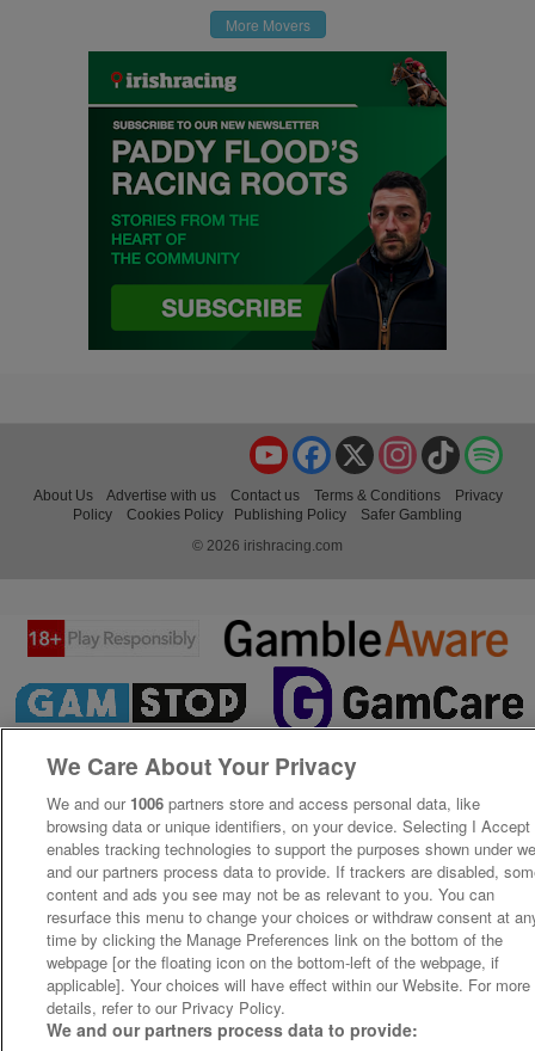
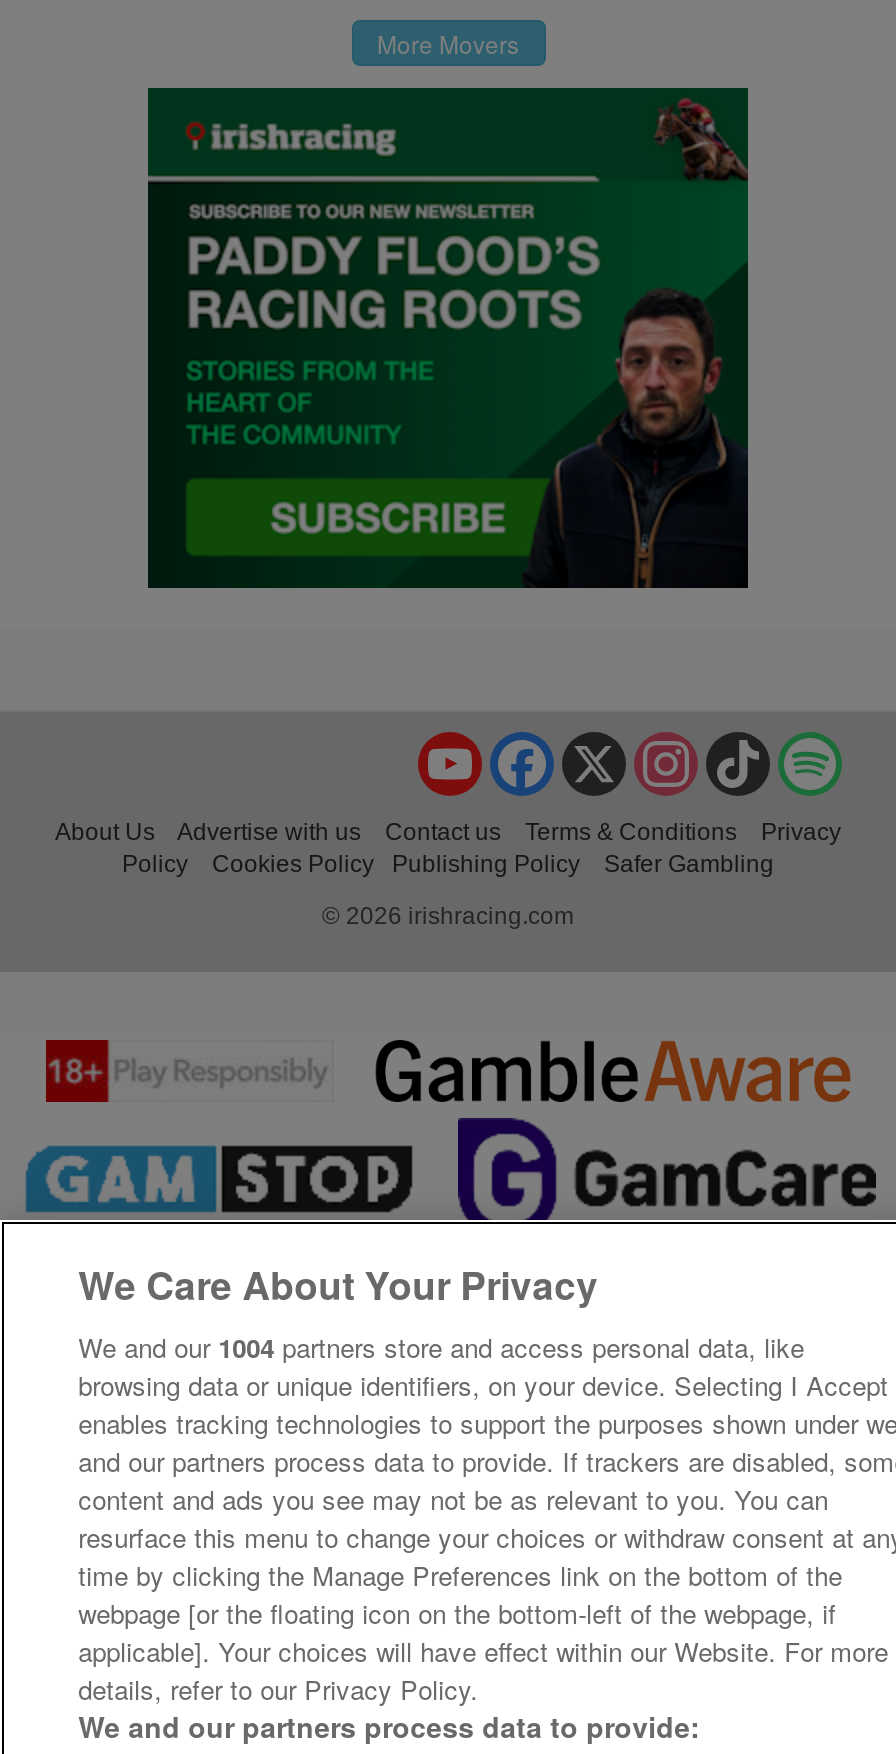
- We and our 1006 partners store and access personal data, like
+ We and our 1004 partners store and access personal data, like
